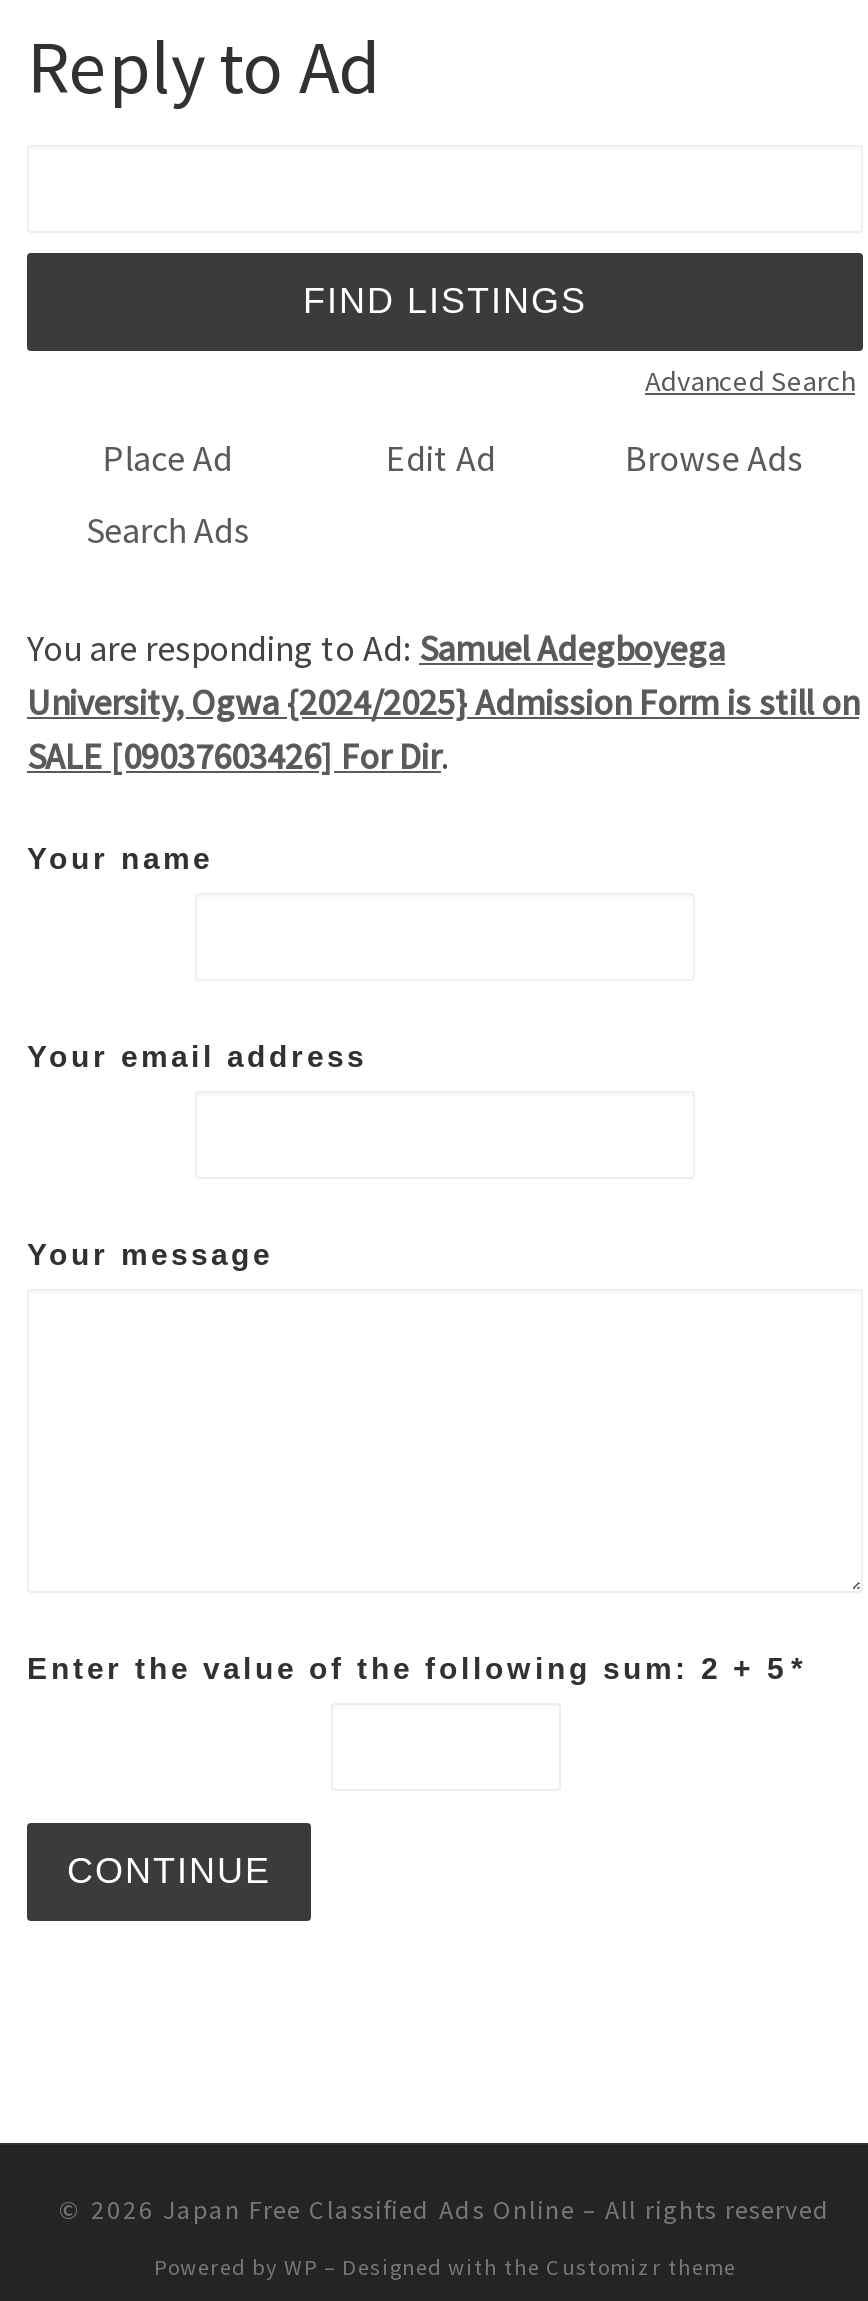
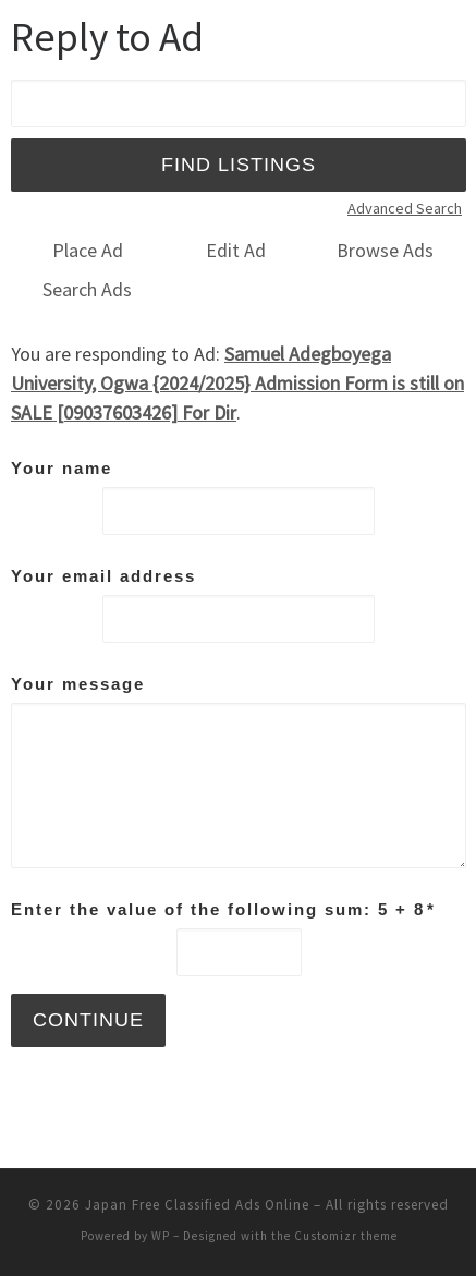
- Enter the value of the following sum: 2 + 5 *
+ Enter the value of the following sum: 5 + 8 *
